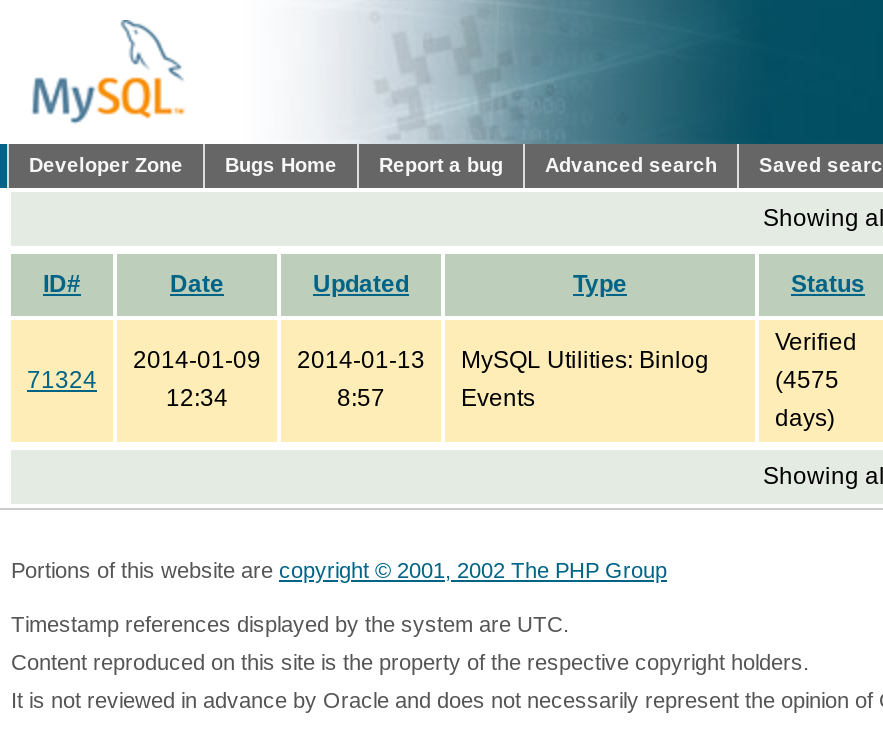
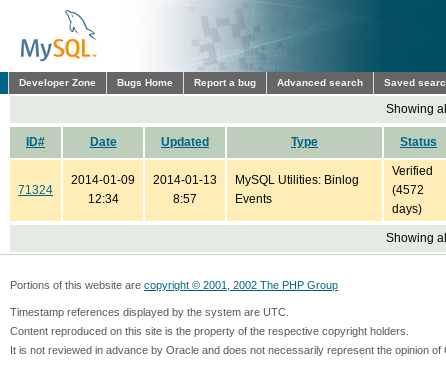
- (4575
+ (4572
